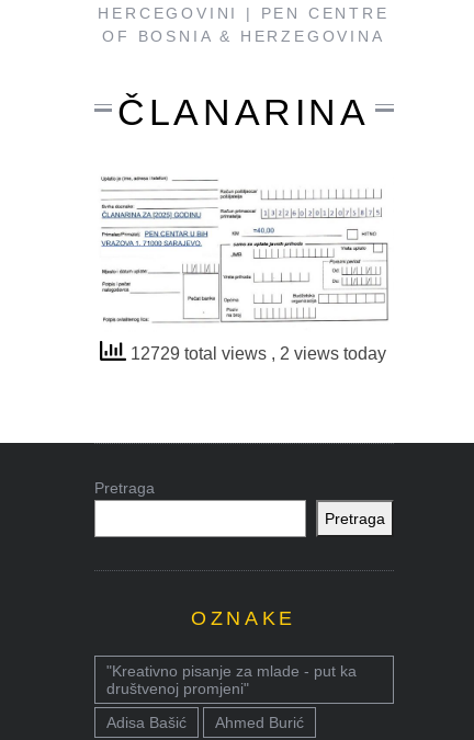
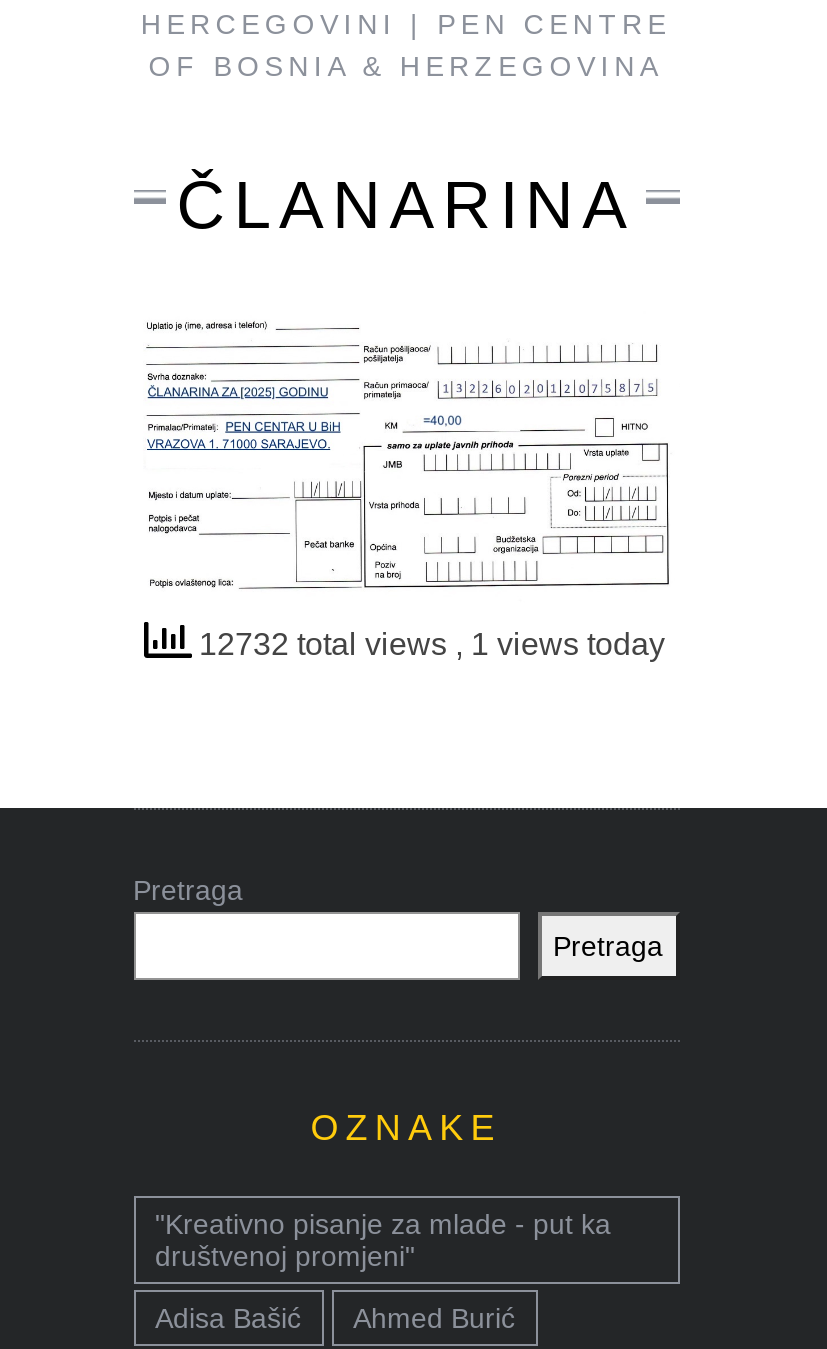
- 12729 total views, 2 views today
+ 12732 total views, 1 views today
